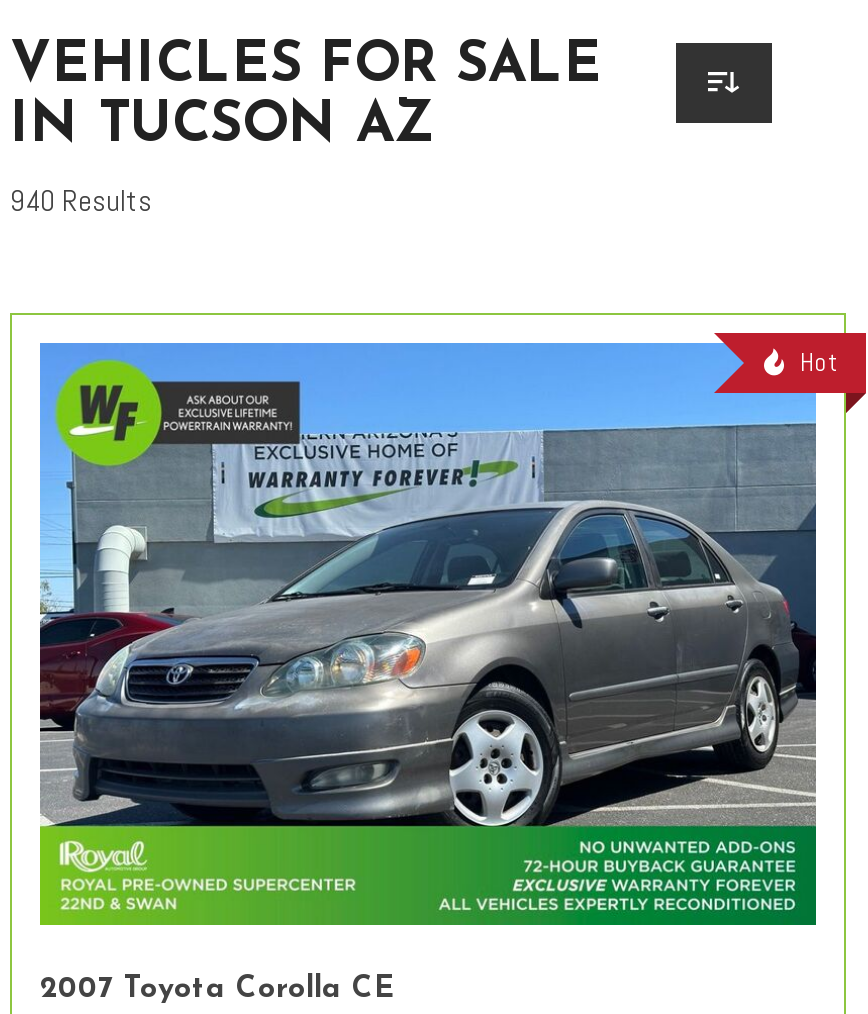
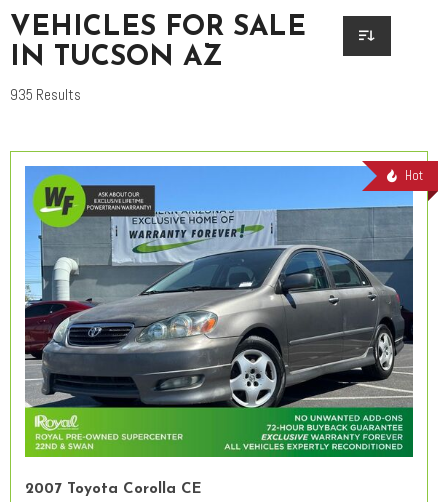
- 940 Results
+ 935 Results
